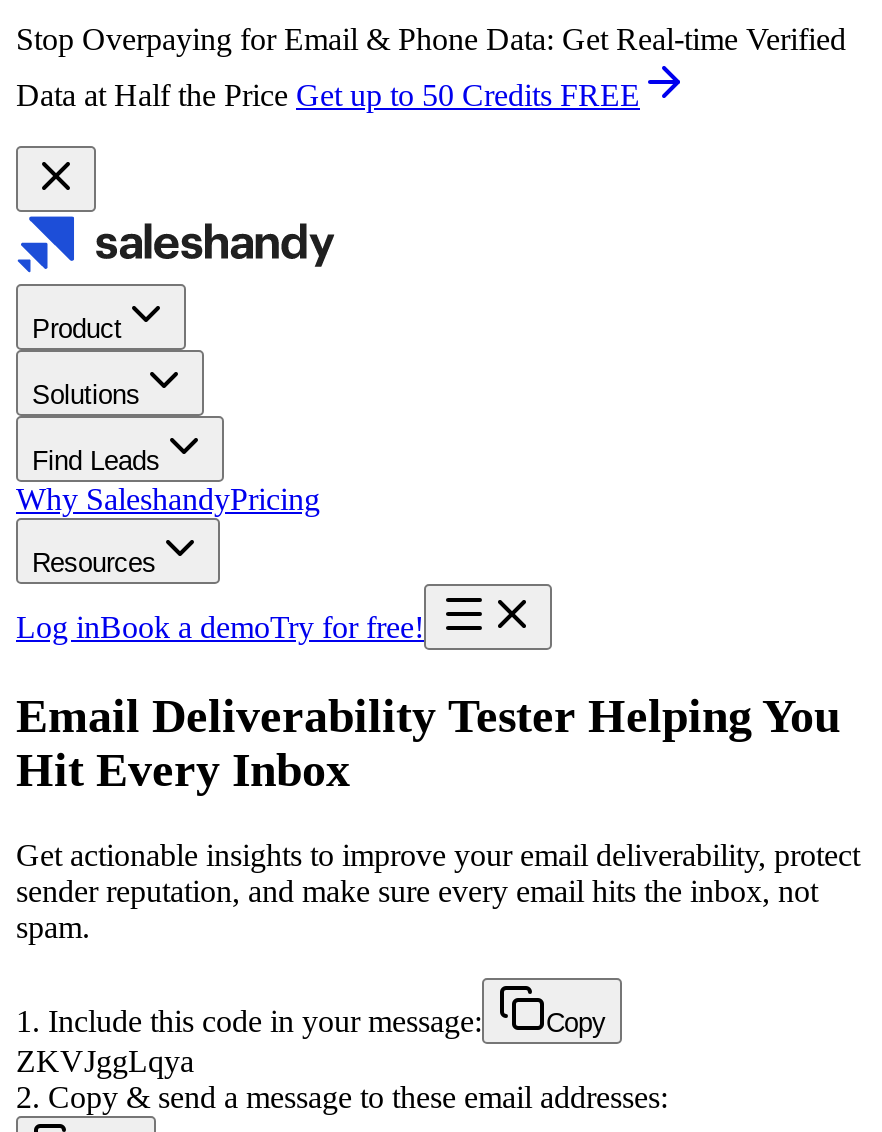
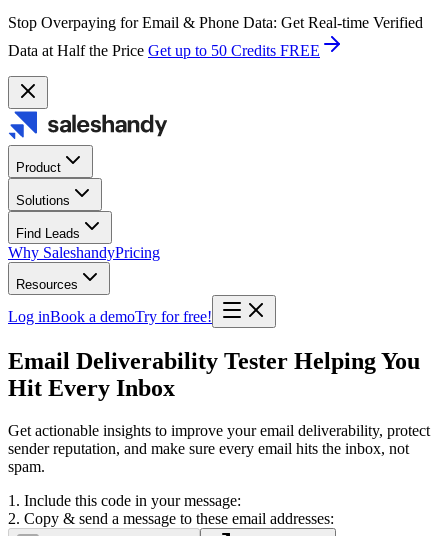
- Copy
- ZKVJggLqya
